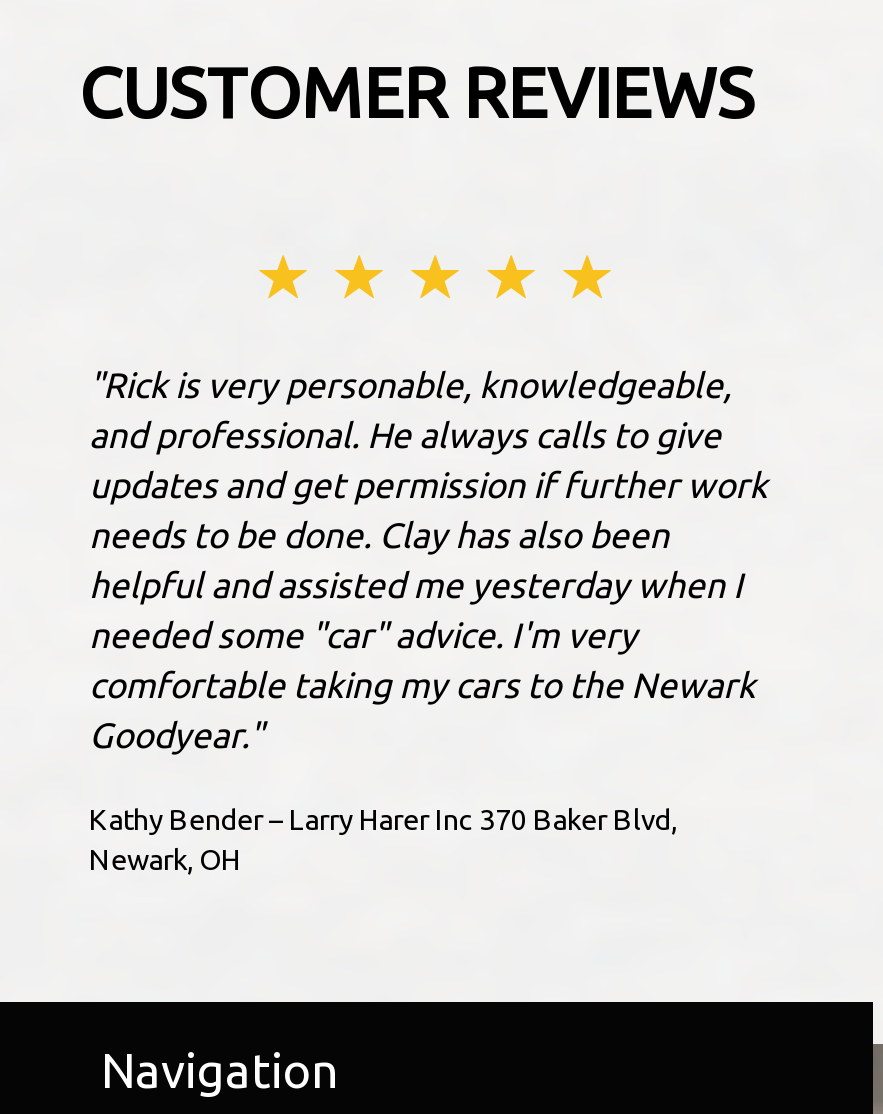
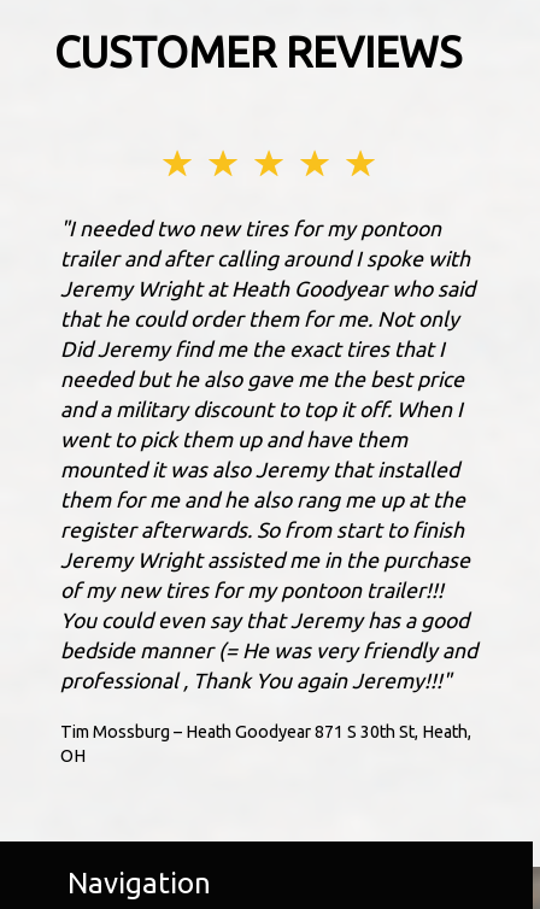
- "Rick is very personable, knowledgeable,
- and professional. He always calls to give
- updates and get permission if further work
- needs to be done. Clay has also been
- helpful and assisted me yesterday when I
- needed some "car" advice. I'm very
- comfortable taking my cars to the Newark
- Goodyear."
+ "I needed two new tires for my pontoon
+ trailer and after calling around I spoke with
+ Jeremy Wright at Heath Goodyear who said
+ that he could order them for me. Not only
+ Did Jeremy find me the exact tires that I
+ needed but he also gave me the best price
+ and a military discount to top it off. When I
+ went to pick them up and have them
+ mounted it was also Jeremy that installed
+ them for me and he also rang me up at the
+ register afterwards. So from start to finish
+ Jeremy Wright assisted me in the purchase
+ of my new tires for my pontoon trailer!!!
+ You could even say that Jeremy has a good
+ bedside manner (= He was very friendly and
+ professional , Thank You again Jeremy!!!"

- Kathy Bender – Larry Harer Inc 370 Baker Blvd,
- Newark, OH
+ Tim Mossburg – Heath Goodyear 871 S 30th St, Heath,
+ OH
